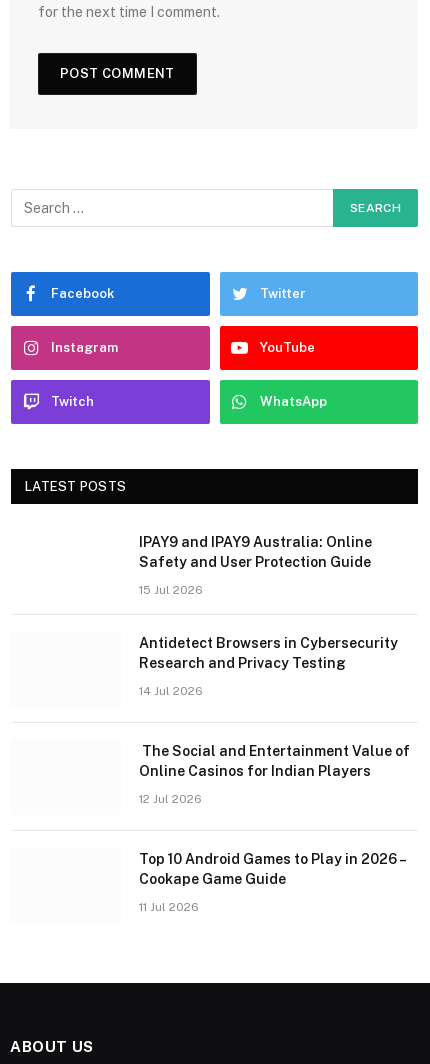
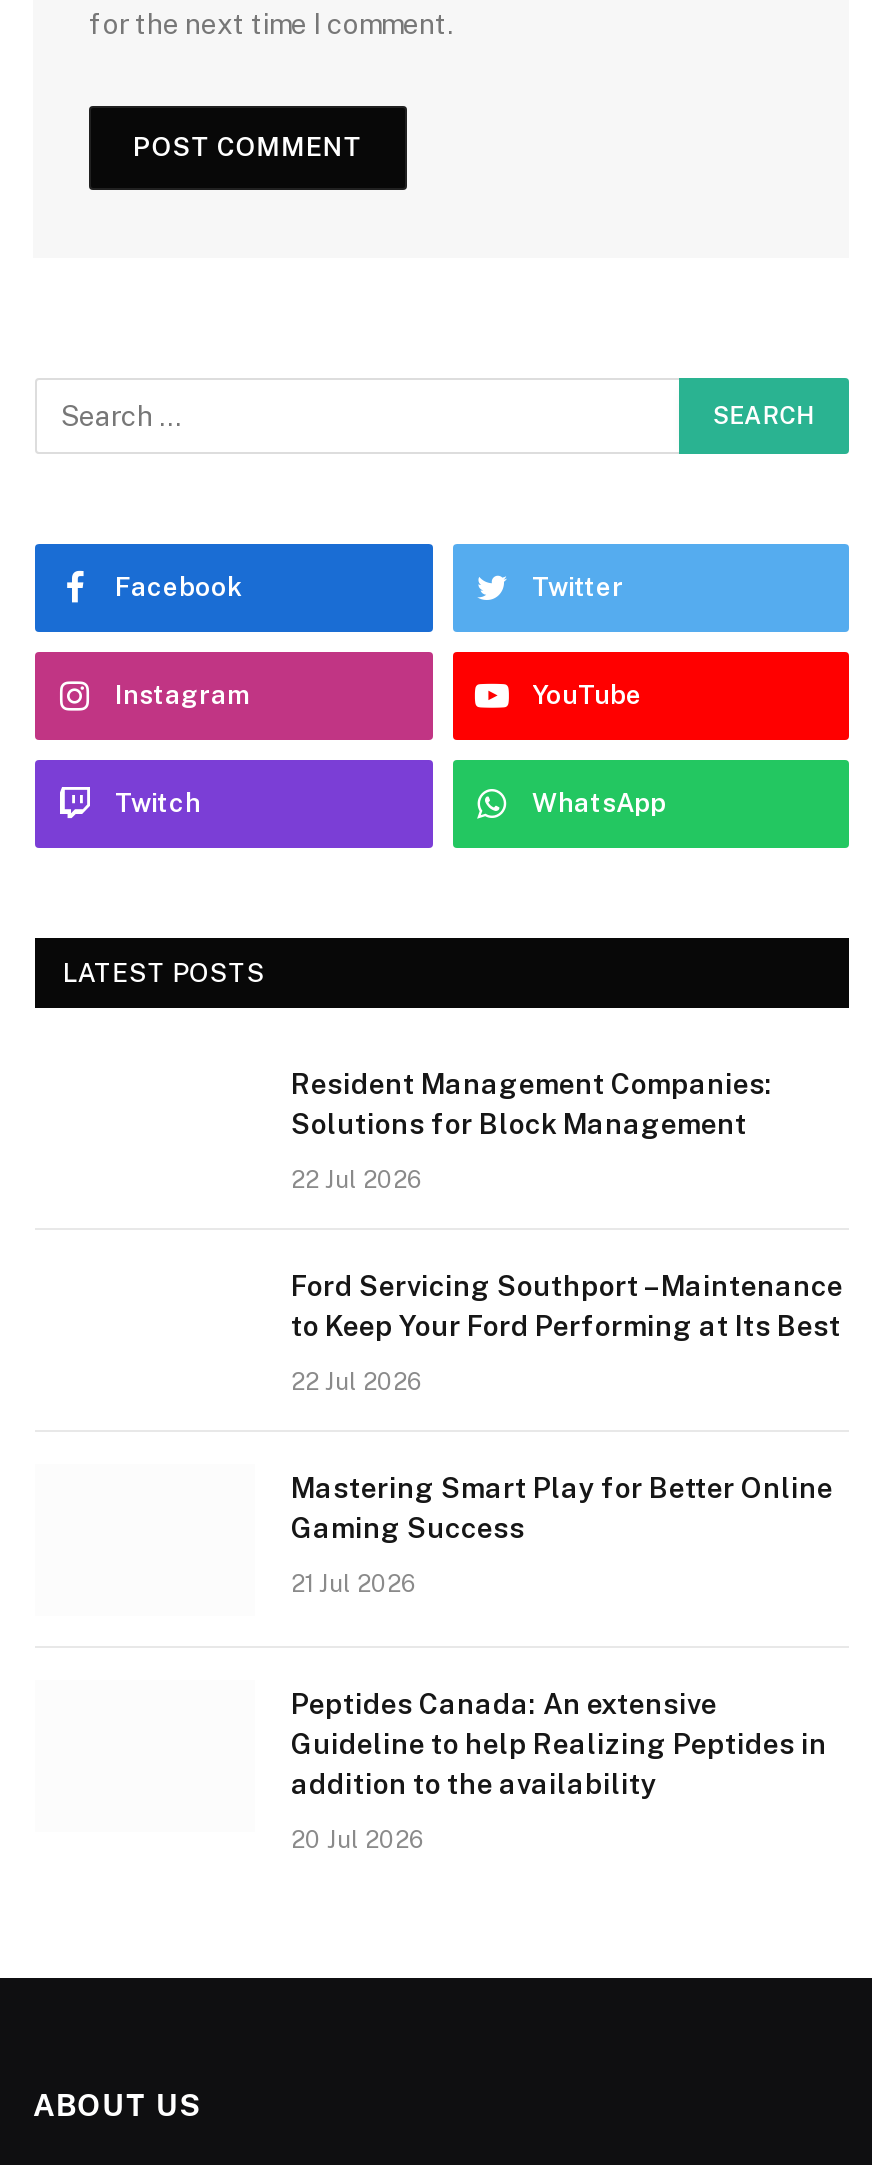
- IPAY9 and IPAY9 Australia: Online
- Safety and User Protection Guide
+ Resident Management Companies:
+ Solutions for Block Management

- 15 Jul 2026
+ 22 Jul 2026

- Antidetect Browsers in Cybersecurity
- Research and Privacy Testing
+ Ford Servicing Southport – Maintenance
+ to Keep Your Ford Performing at Its Best

- 14 Jul 2026
+ 22 Jul 2026

- The Social and Entertainment Value of
- Online Casinos for Indian Players
+ Mastering Smart Play for Better Online
+ Gaming Success

- 12 Jul 2026
+ 21 Jul 2026

- Top 10 Android Games to Play in 2026 –
- Cookape Game Guide
+ Peptides Canada: An extensive
+ Guideline to help Realizing Peptides in
+ addition to the availability

- 11 Jul 2026
+ 20 Jul 2026
